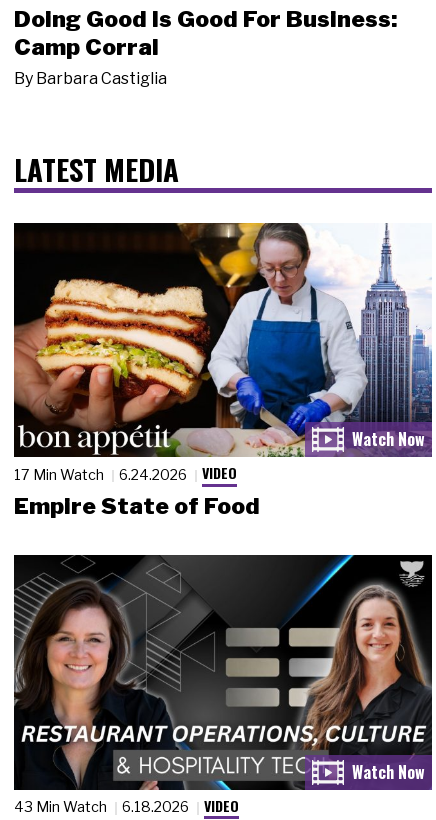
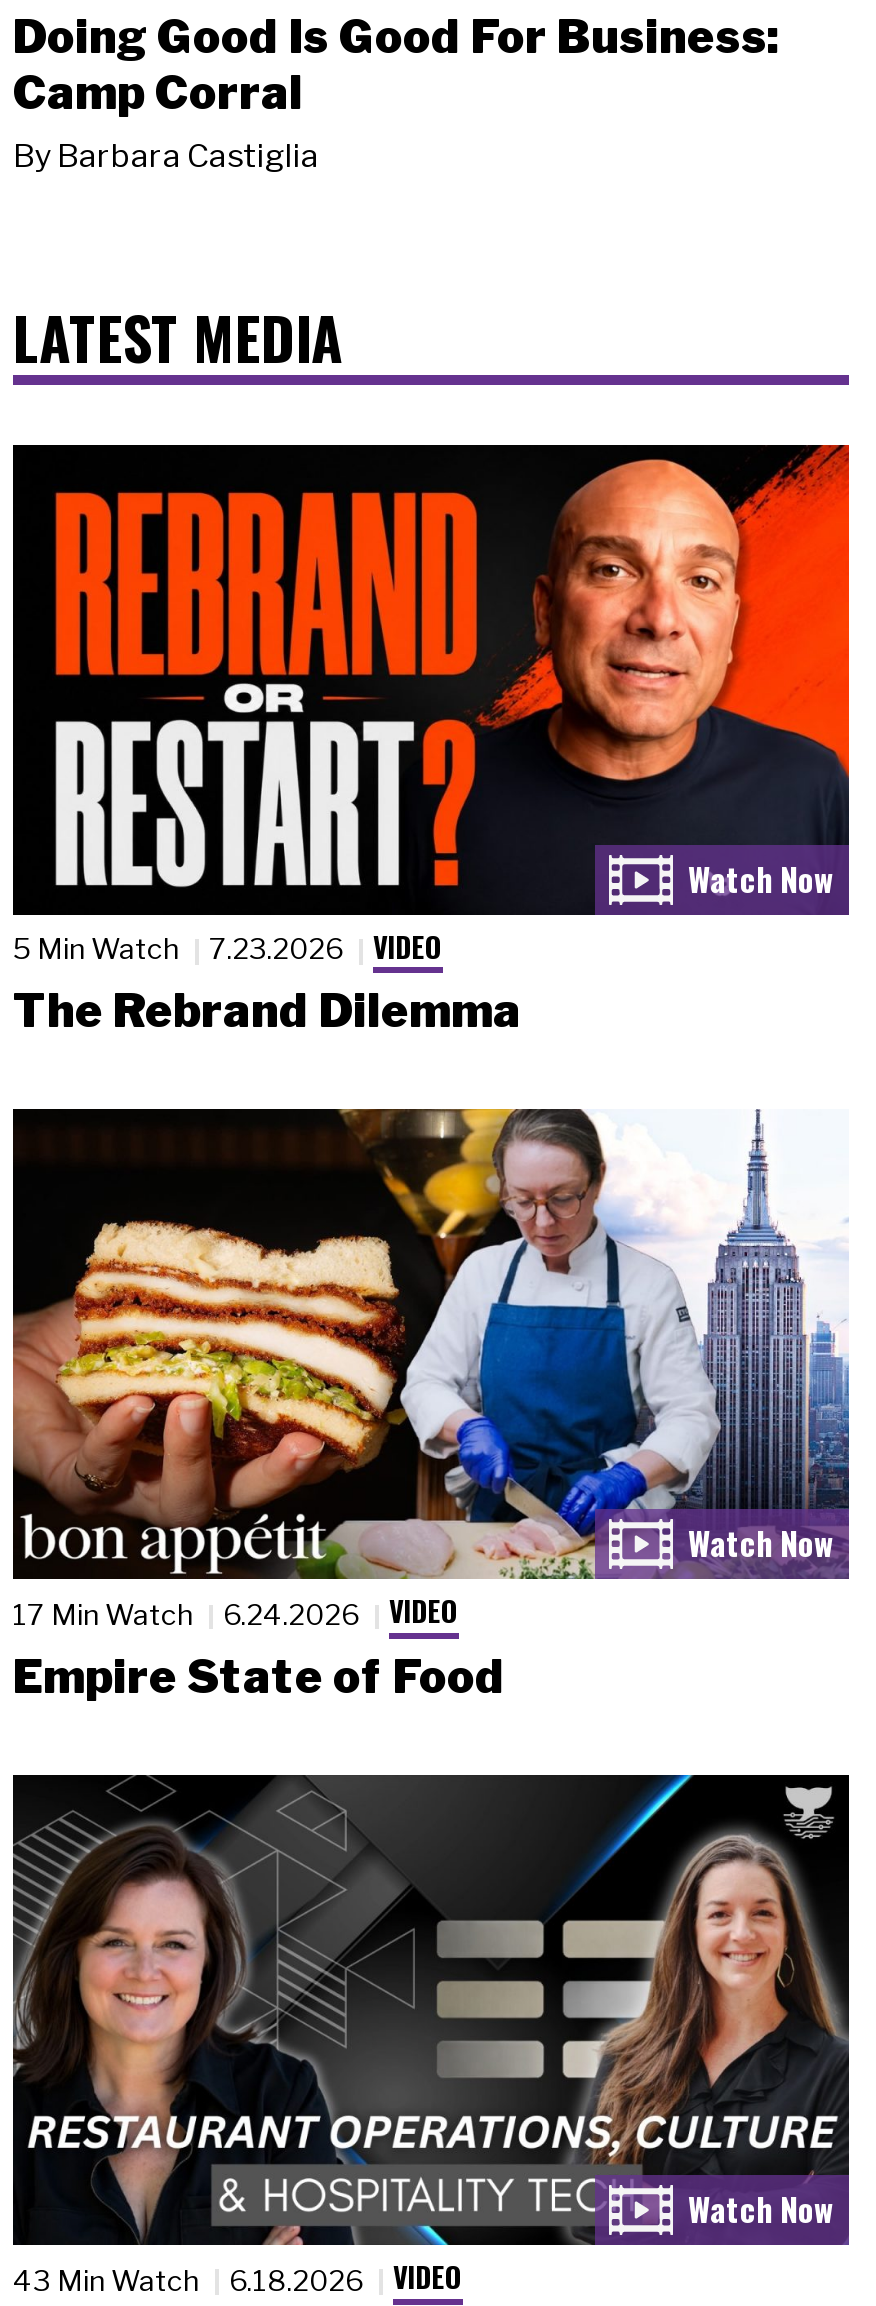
+ [image]
+ 5 Min Watch
+ 7.23.2026
+ VIDEO
+ The Rebrand Dilemma
